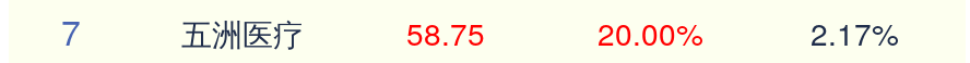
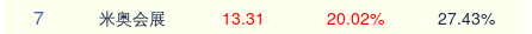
- 五洲医疗
- 58.75
- 20.00%
- 2.17%
+ 米奥会展
+ 13.31
+ 20.02%
+ 27.43%
